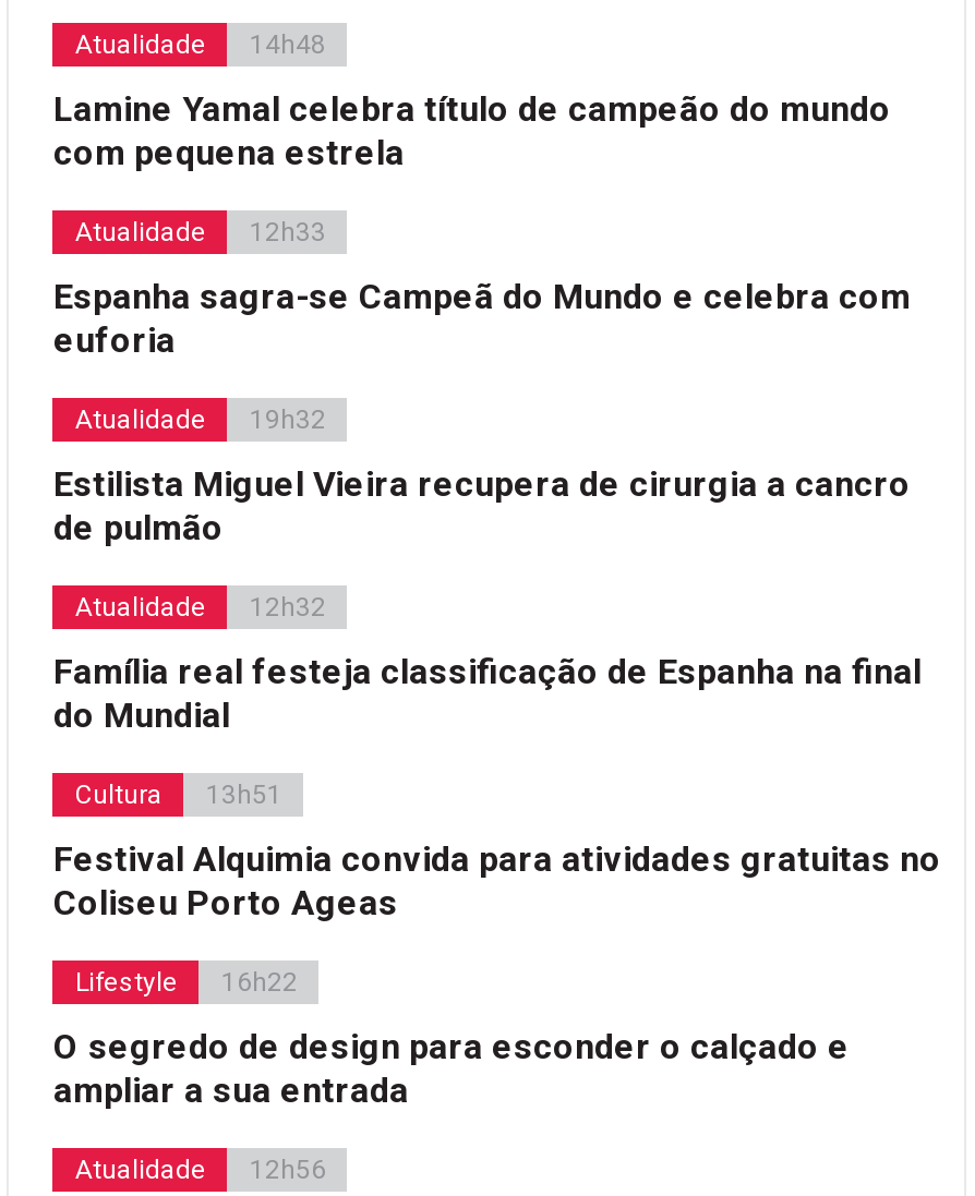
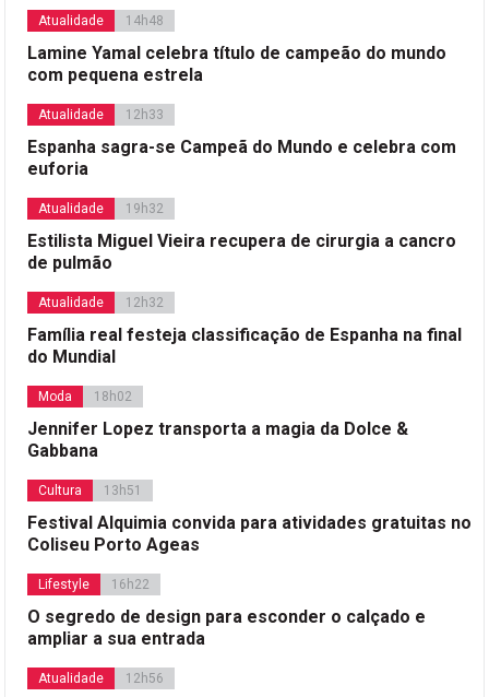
+ Moda
+ 18h02
+ Jennifer Lopez transporta a magia da Dolce &
+ Gabbana
